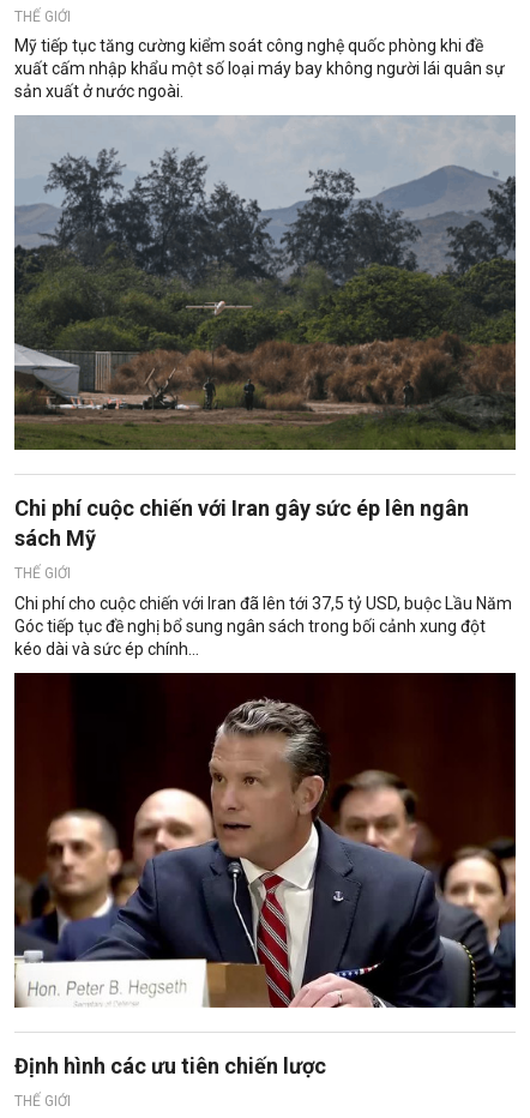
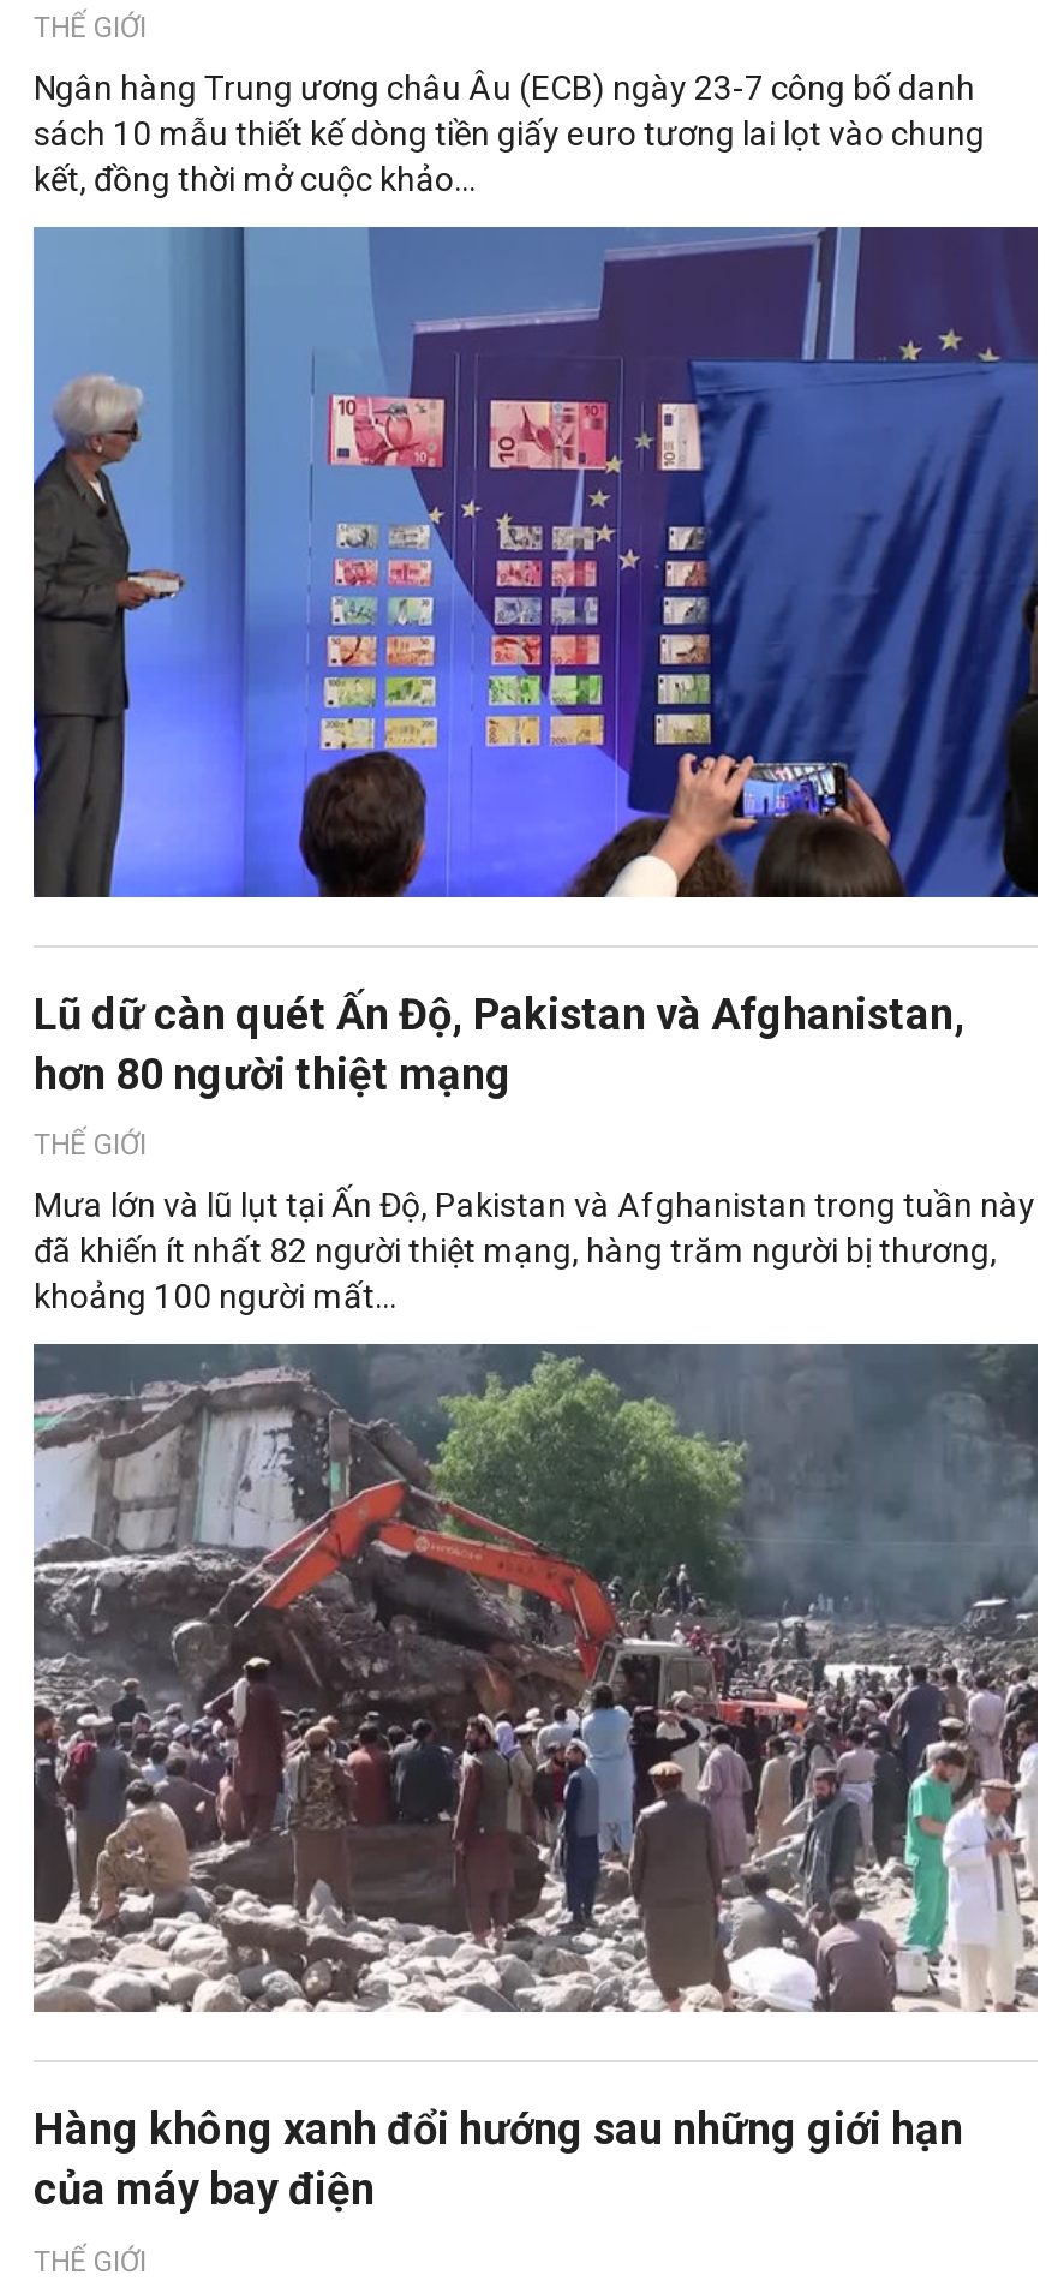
- Mỹ tiếp tục tăng cường kiểm soát công nghệ quốc phòng khi đề
- xuất cấm nhập khẩu một số loại máy bay không người lái quân sự
- sản xuất ở nước ngoài.
+ Ngân hàng Trung ương châu Âu (ECB) ngày 23-7 công bố danh
+ sách 10 mẫu thiết kế dòng tiền giấy euro tương lai lọt vào chung
+ kết, đồng thời mở cuộc khảo...

- [image]
- Chi phí cuộc chiến với Iran gây sức ép lên ngân
- sách Mỹ
+ [image]
+ Lũ dữ càn quét Ấn Độ, Pakistan và Afghanistan,
+ hơn 80 người thiệt mạng

- Chi phí cho cuộc chiến với Iran đã lên tới 37,5 tỷ USD, buộc Lầu Năm
- Góc tiếp tục đề nghị bổ sung ngân sách trong bối cảnh xung đột
- kéo dài và sức ép chính...
+ Mưa lớn và lũ lụt tại Ấn Độ, Pakistan và Afghanistan trong tuần này
+ đã khiến ít nhất 82 người thiệt mạng, hàng trăm người bị thương,
+ khoảng 100 người mất...

- [image]
- Định hình các ưu tiên chiến lược
+ [image]
+ Hàng không xanh đổi hướng sau những giới hạn
+ của máy bay điện
